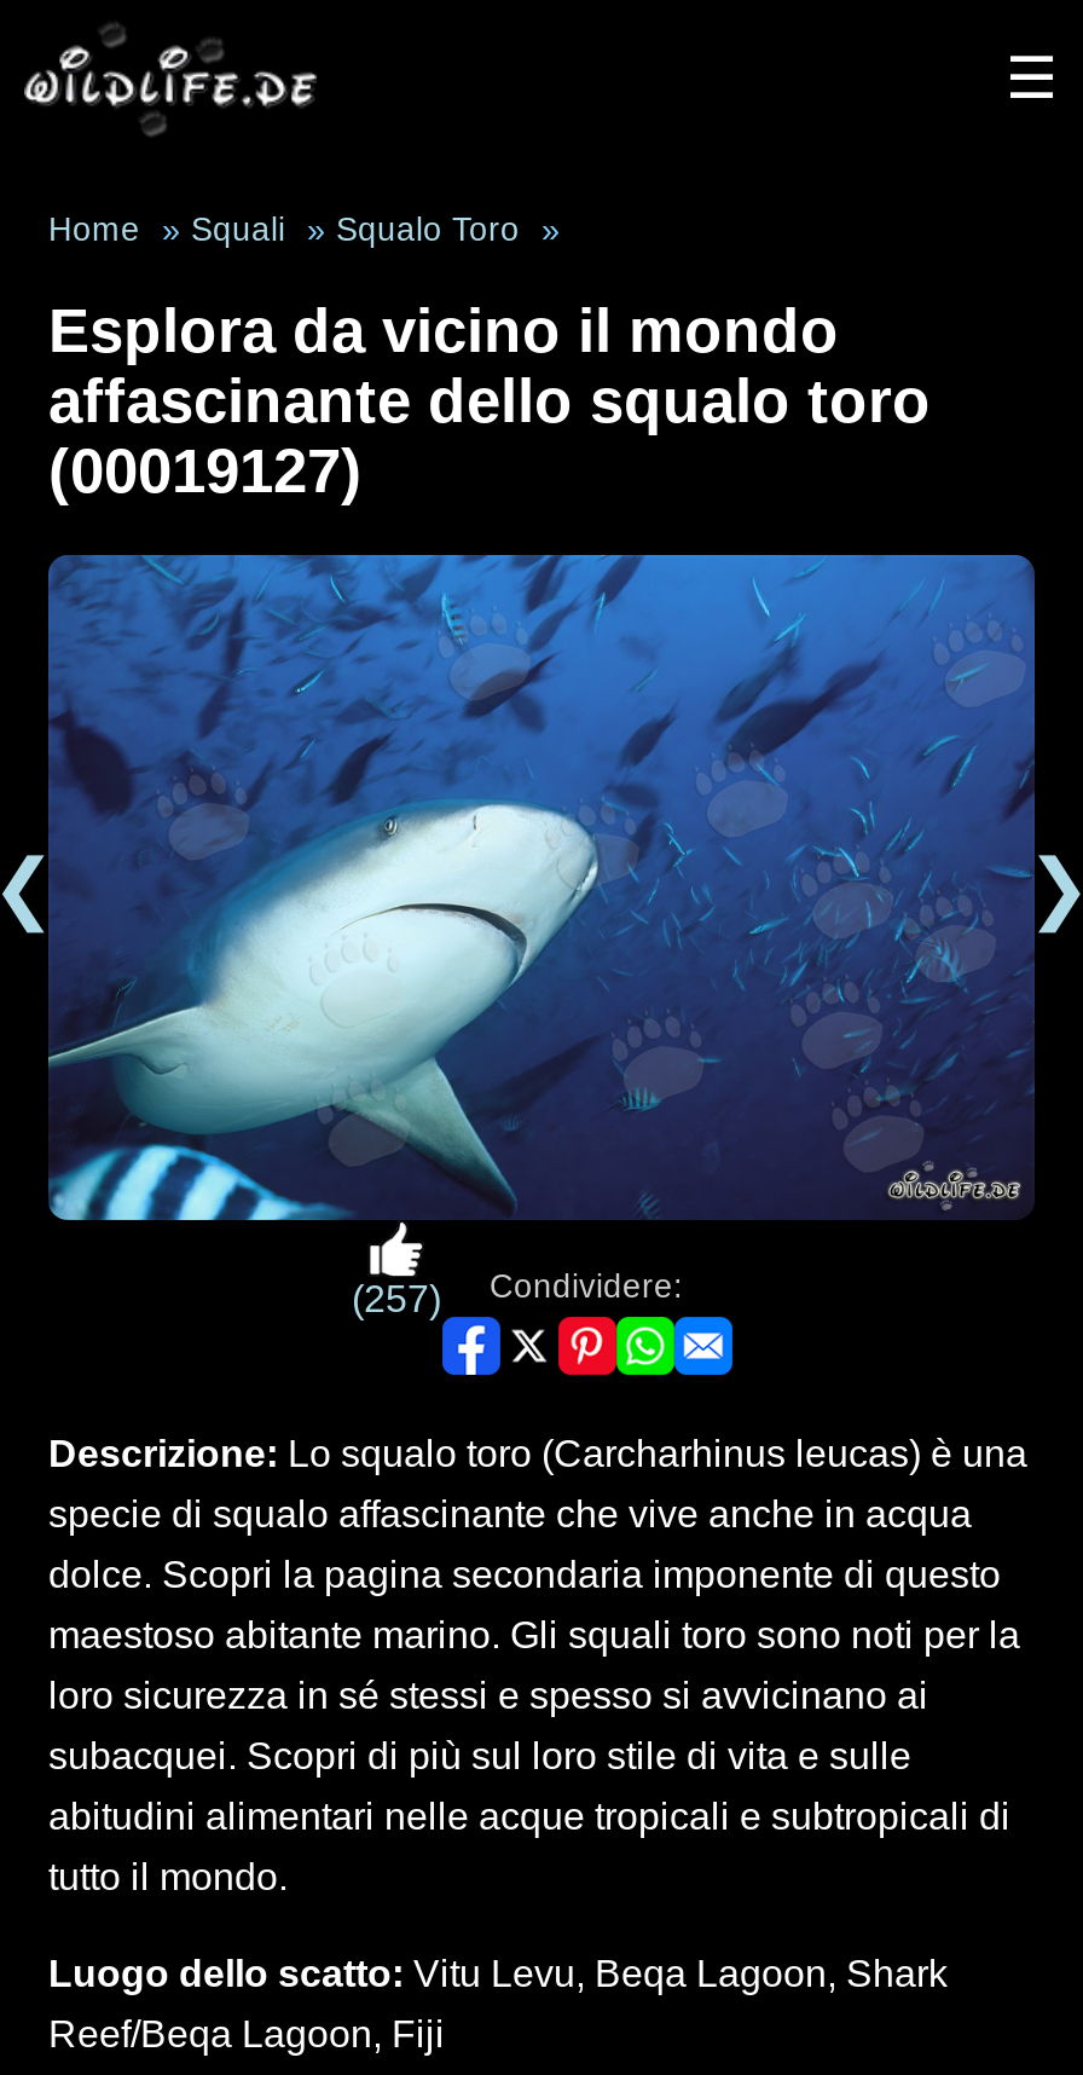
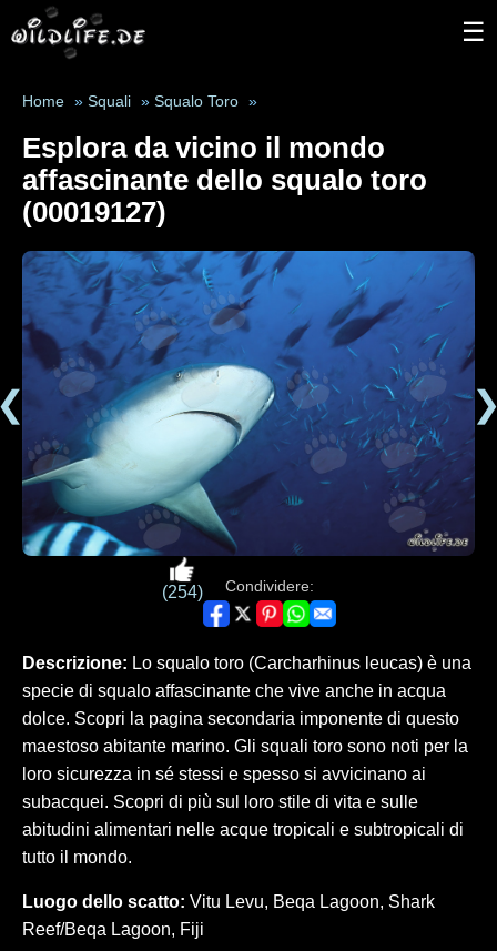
- (257) Condividere:
+ (254) Condividere:
